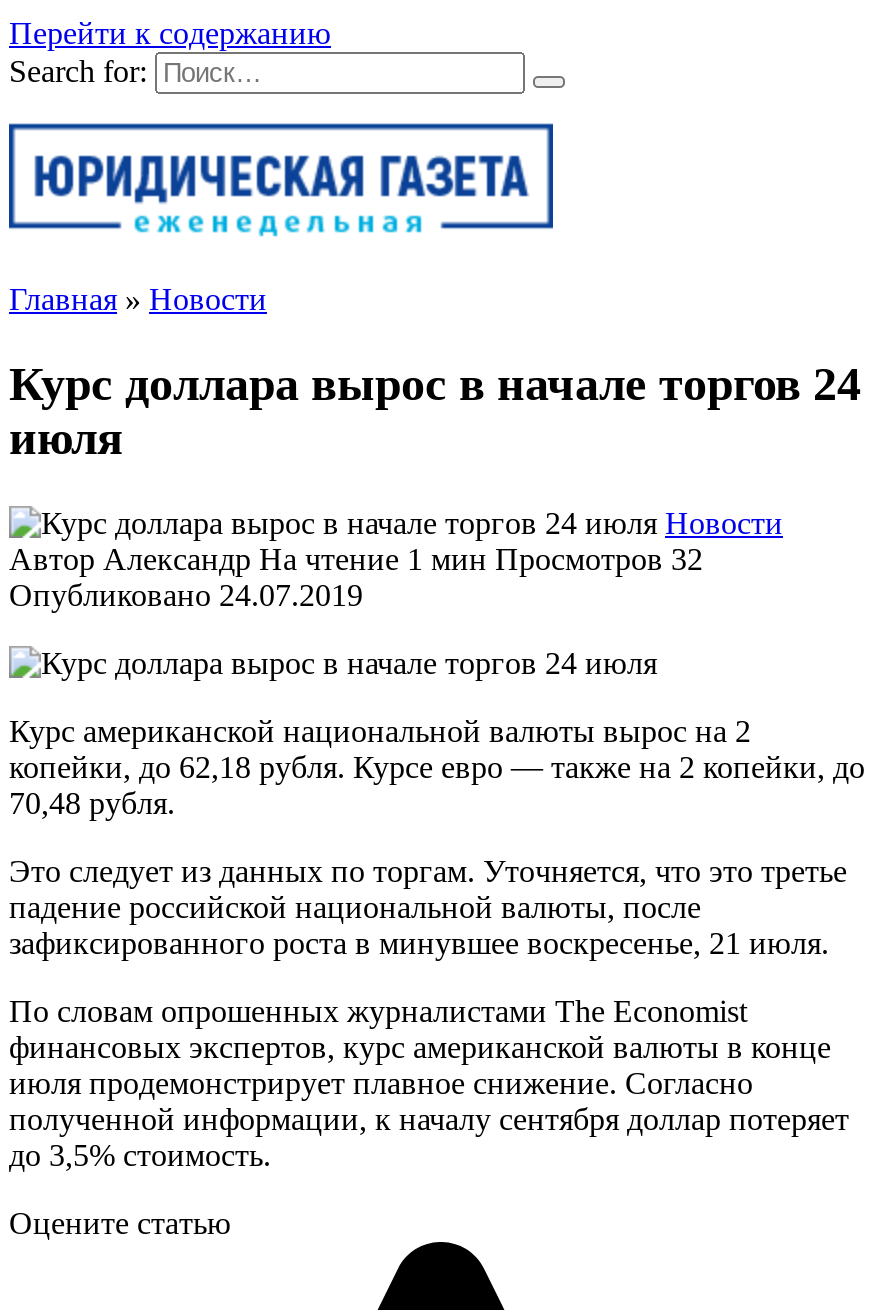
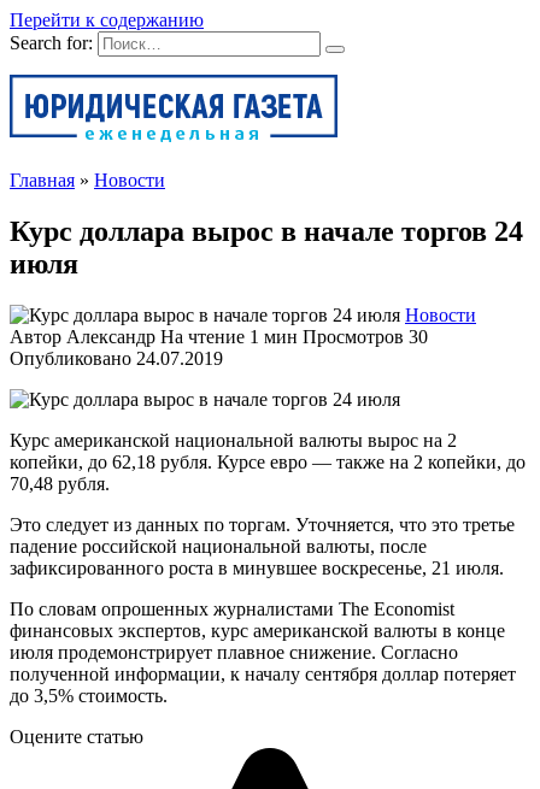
- Автор Александр На чтение 1 мин Просмотров 32
+ Автор Александр На чтение 1 мин Просмотров 30
